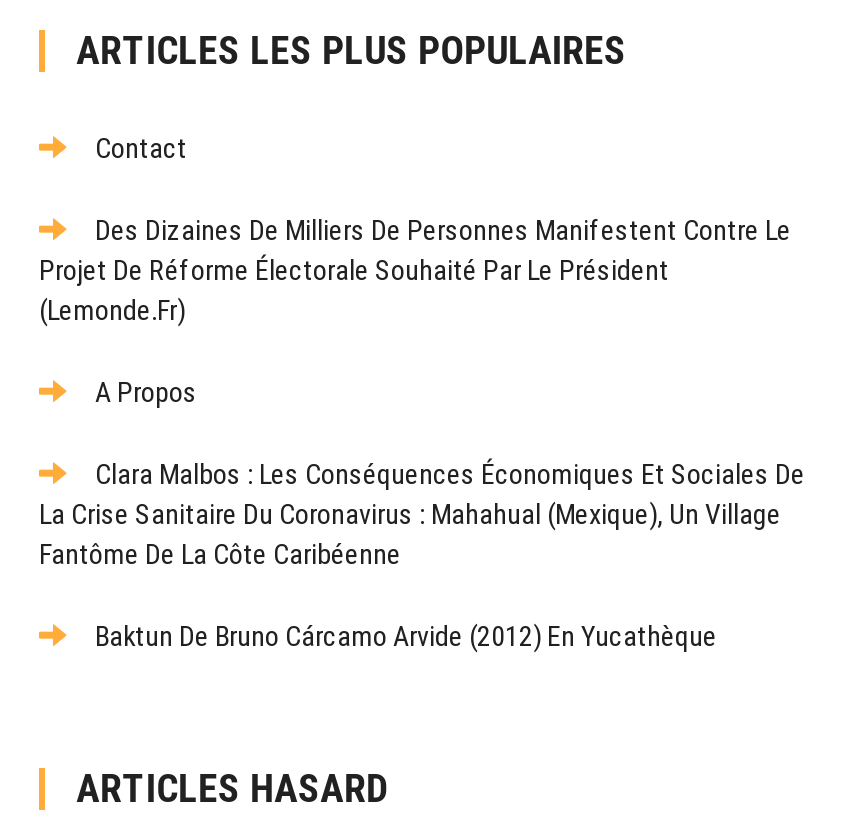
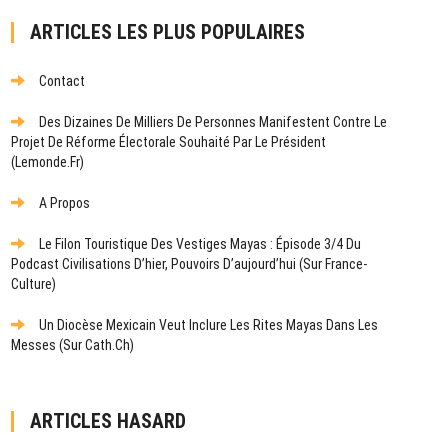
- Clara Malbos : Les Conséquences Économiques Et Sociales De
- La Crise Sanitaire Du Coronavirus : Mahahual (Mexique), Un Village
- Fantôme De La Côte Caribéenne
+ Le Filon Touristique Des Vestiges Mayas : Épisode 3/4 Du
+ Podcast Civilisations D’hier, Pouvoirs D’aujourd’hui (sur France-
+ Culture)

- Baktun De Bruno Cárcamo Arvide (2012) En Yucathèque
+ Un Diocèse Mexicain Veut Inclure Les Rites Mayas Dans Les
+ Messes (sur Cath.ch)
